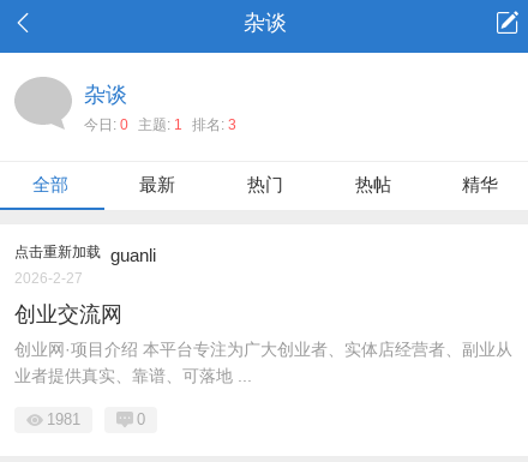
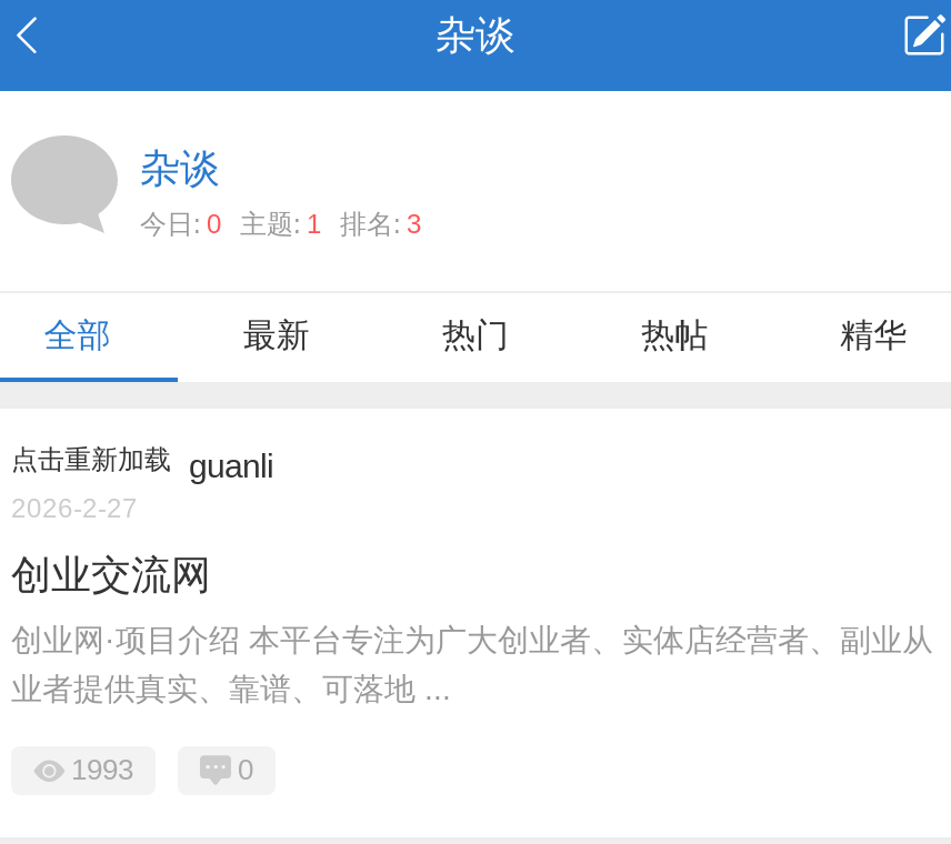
- 1981
+ 1993
